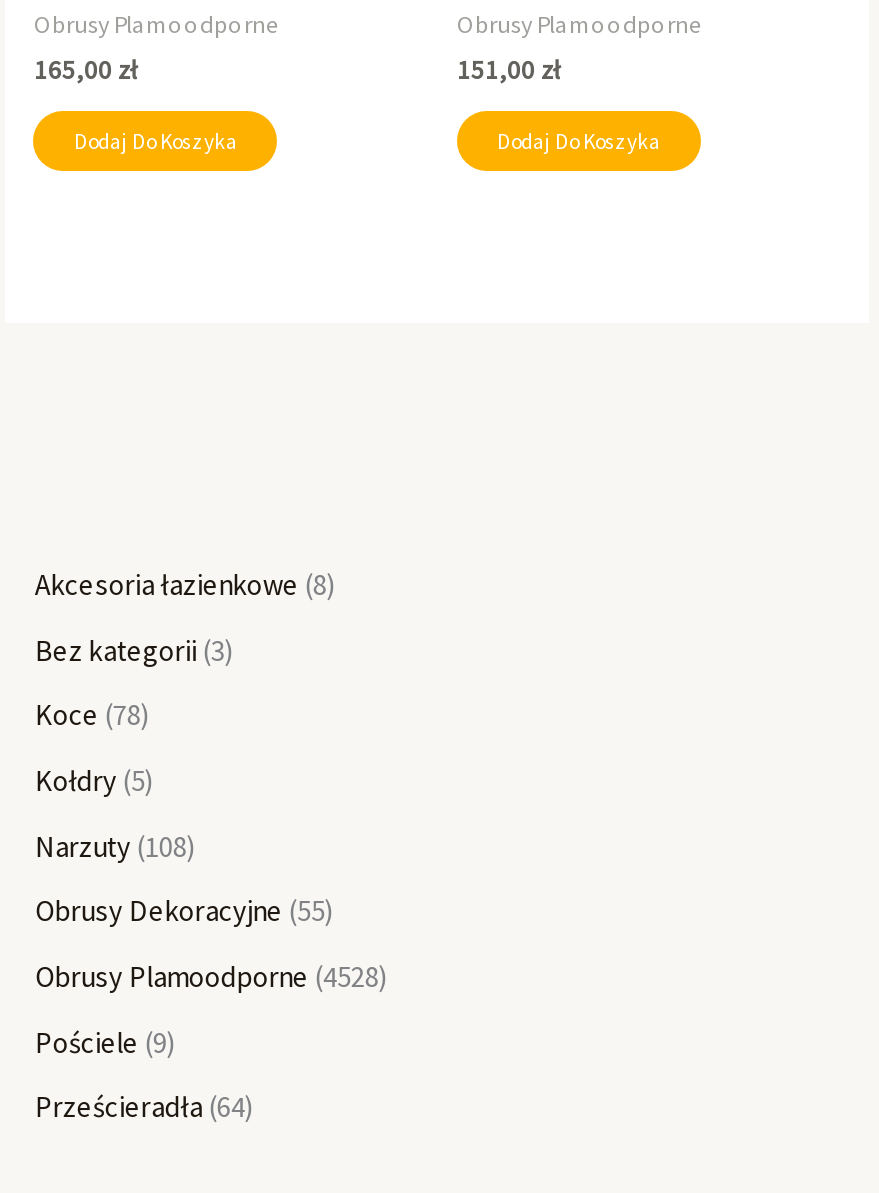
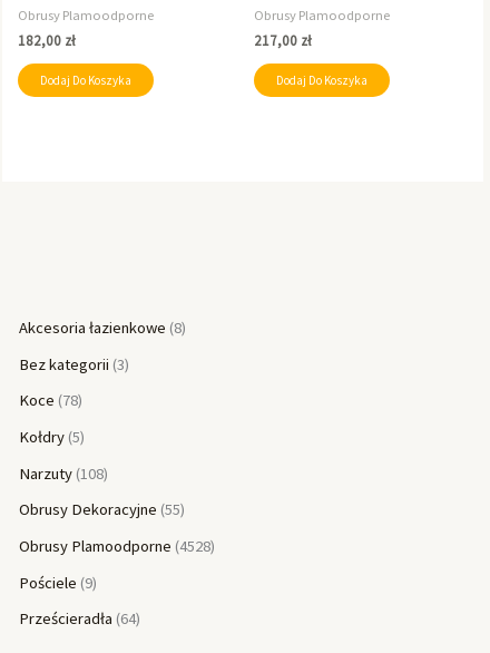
- 165,00 zł
+ 182,00 zł

- 151,00 zł
+ 217,00 zł
